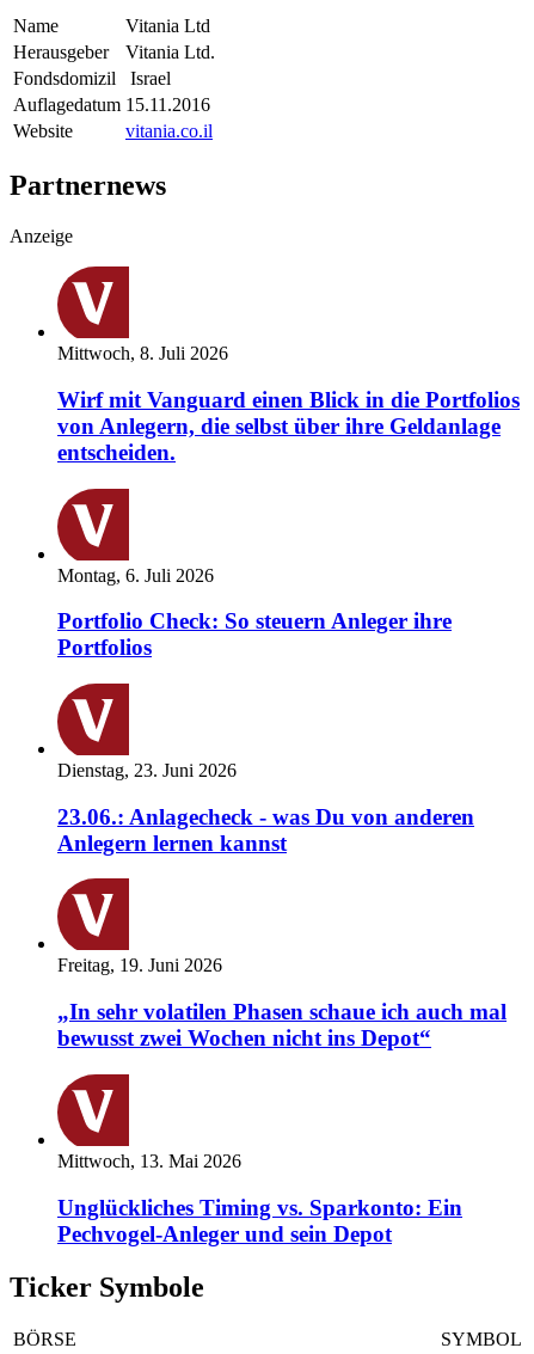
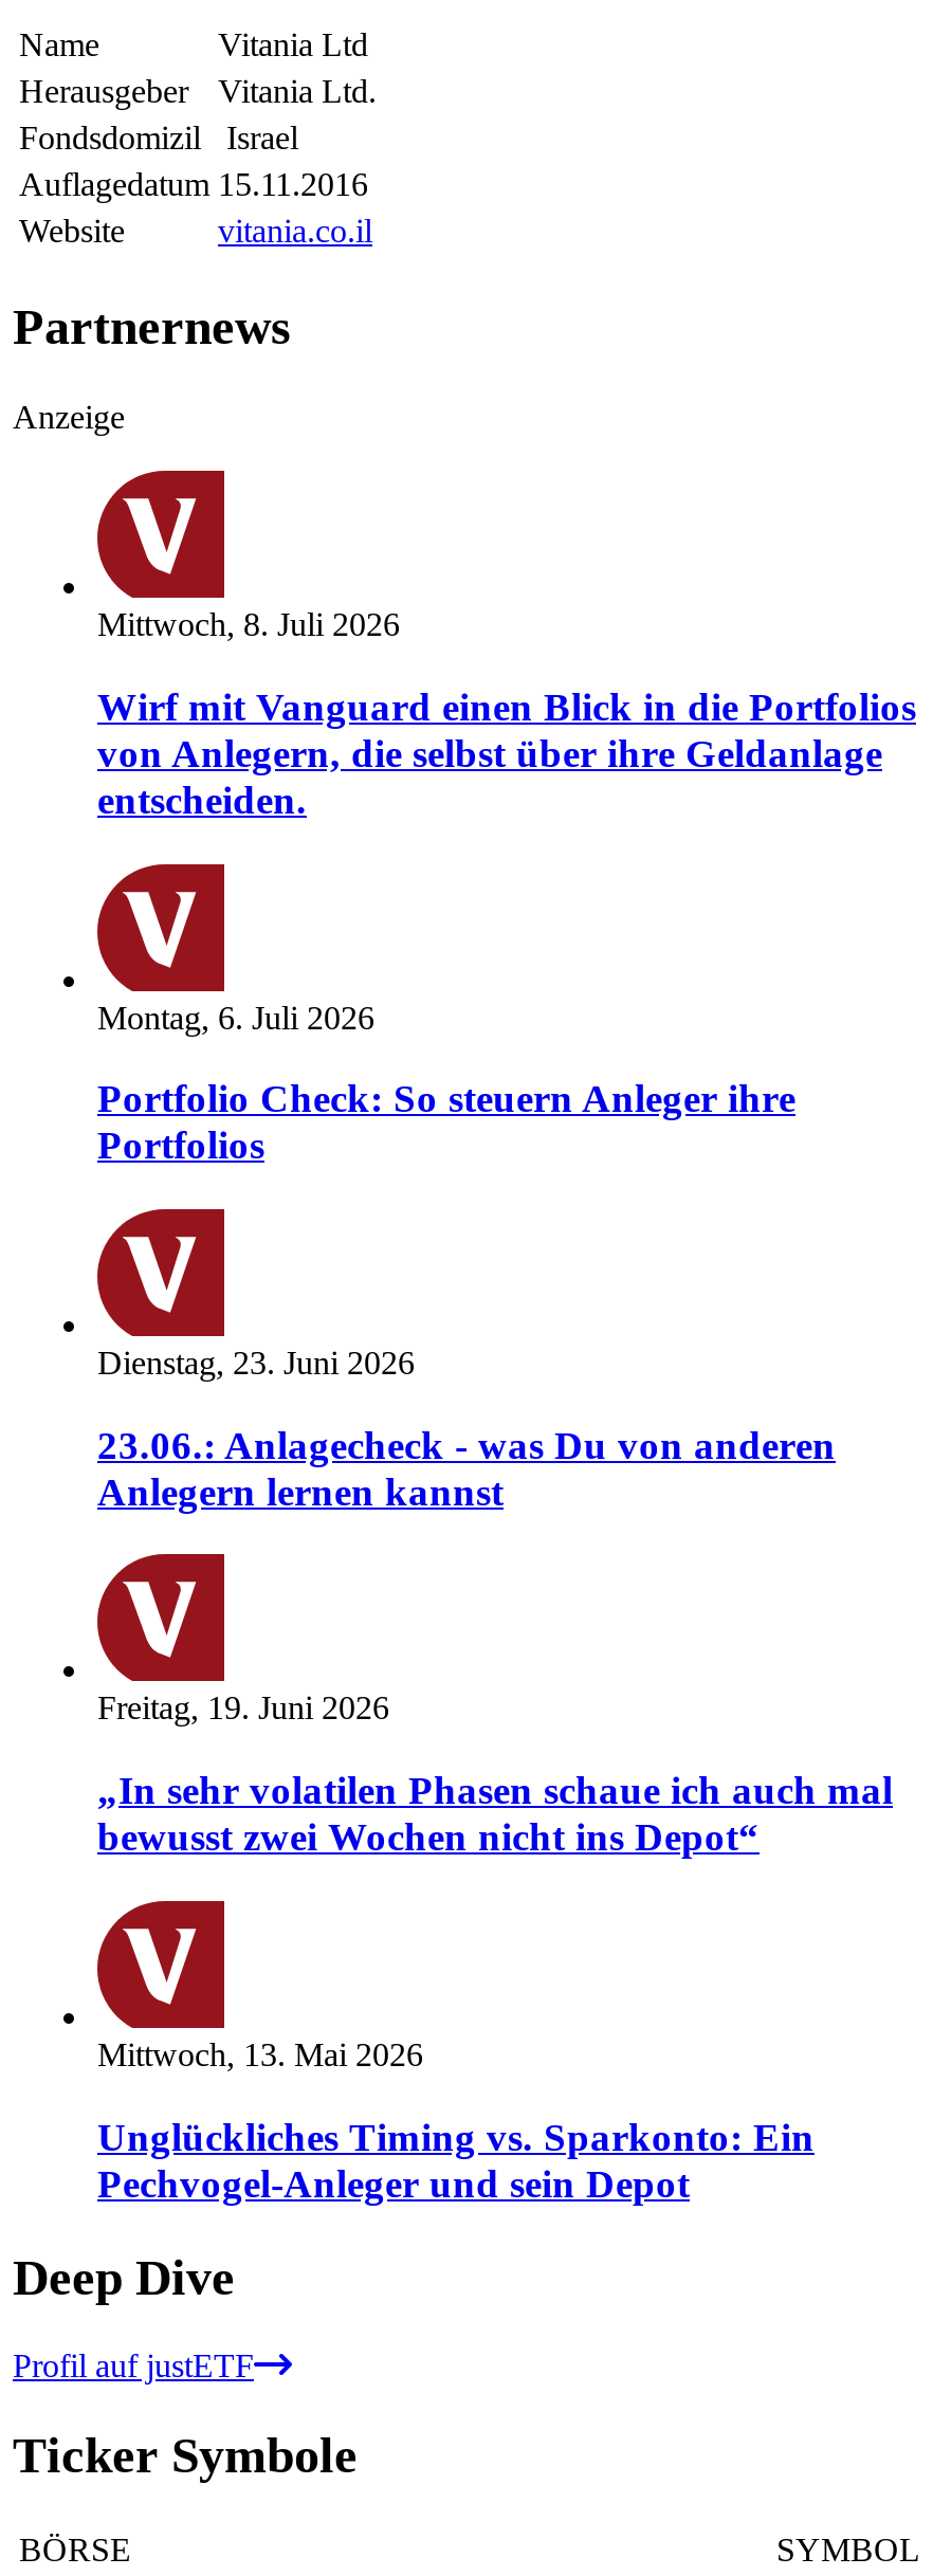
+ Deep Dive
+ Profil auf justETF
